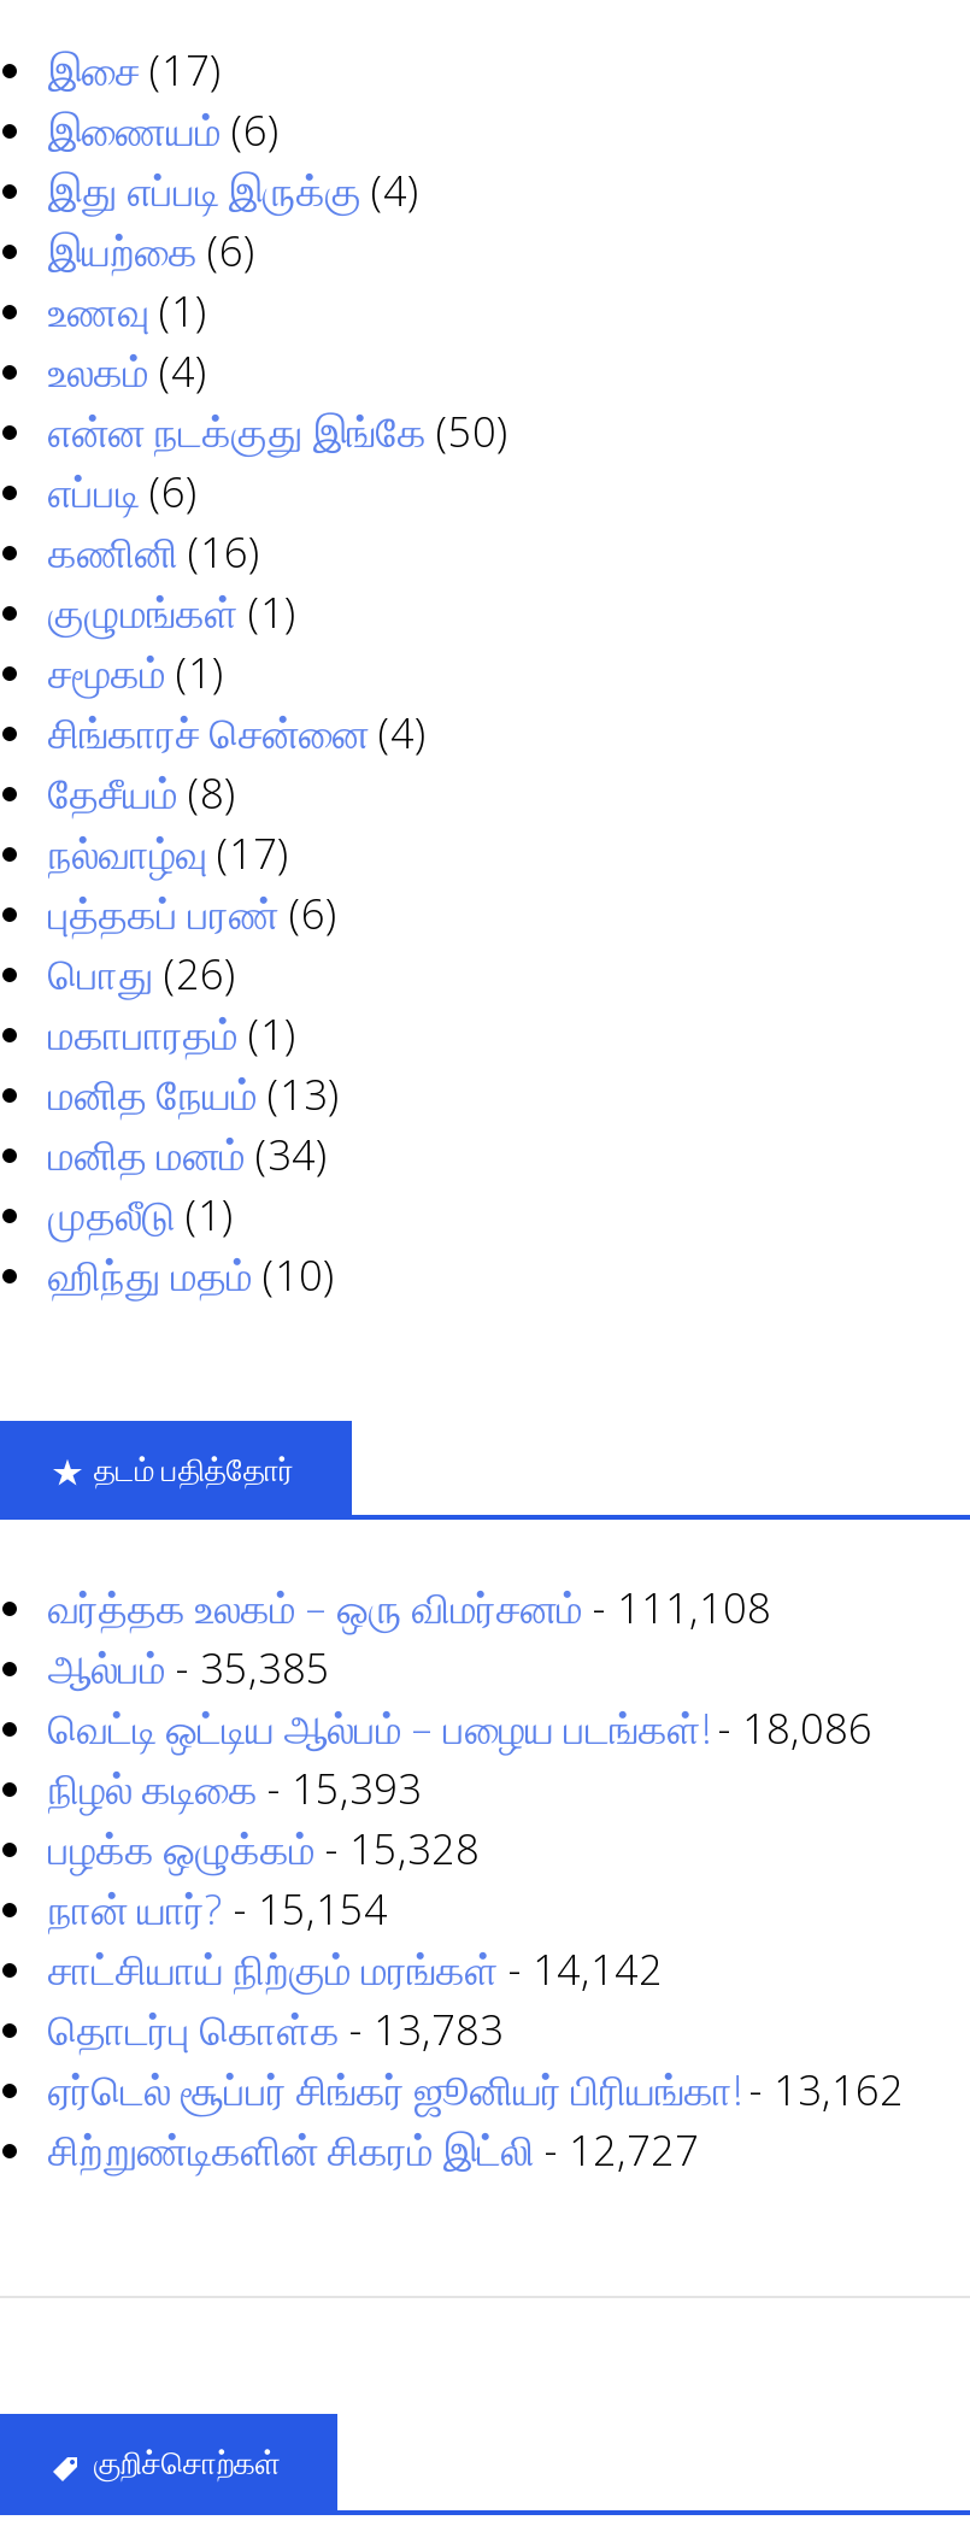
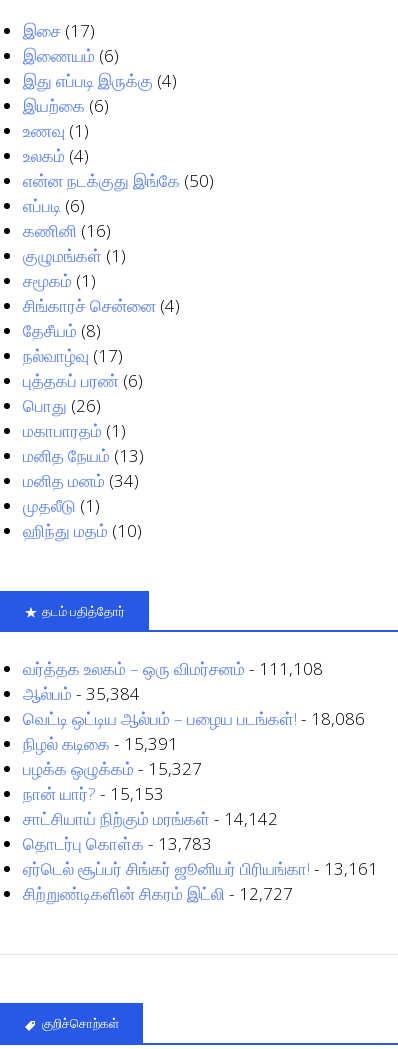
- ஆல்பம் - 35,385
+ ஆல்பம் - 35,384

- நிழல் கடிகை - 15,393
+ நிழல் கடிகை - 15,391

- பழக்க ஒழுக்கம் - 15,328
+ பழக்க ஒழுக்கம் - 15,327

- நான் யார்? - 15,154
+ நான் யார்? - 15,153

- ஏர்டெல் சூப்பர் சிங்கர் ஜூனியர் பிரியங்கா! - 13,162
+ ஏர்டெல் சூப்பர் சிங்கர் ஜூனியர் பிரியங்கா! - 13,161
